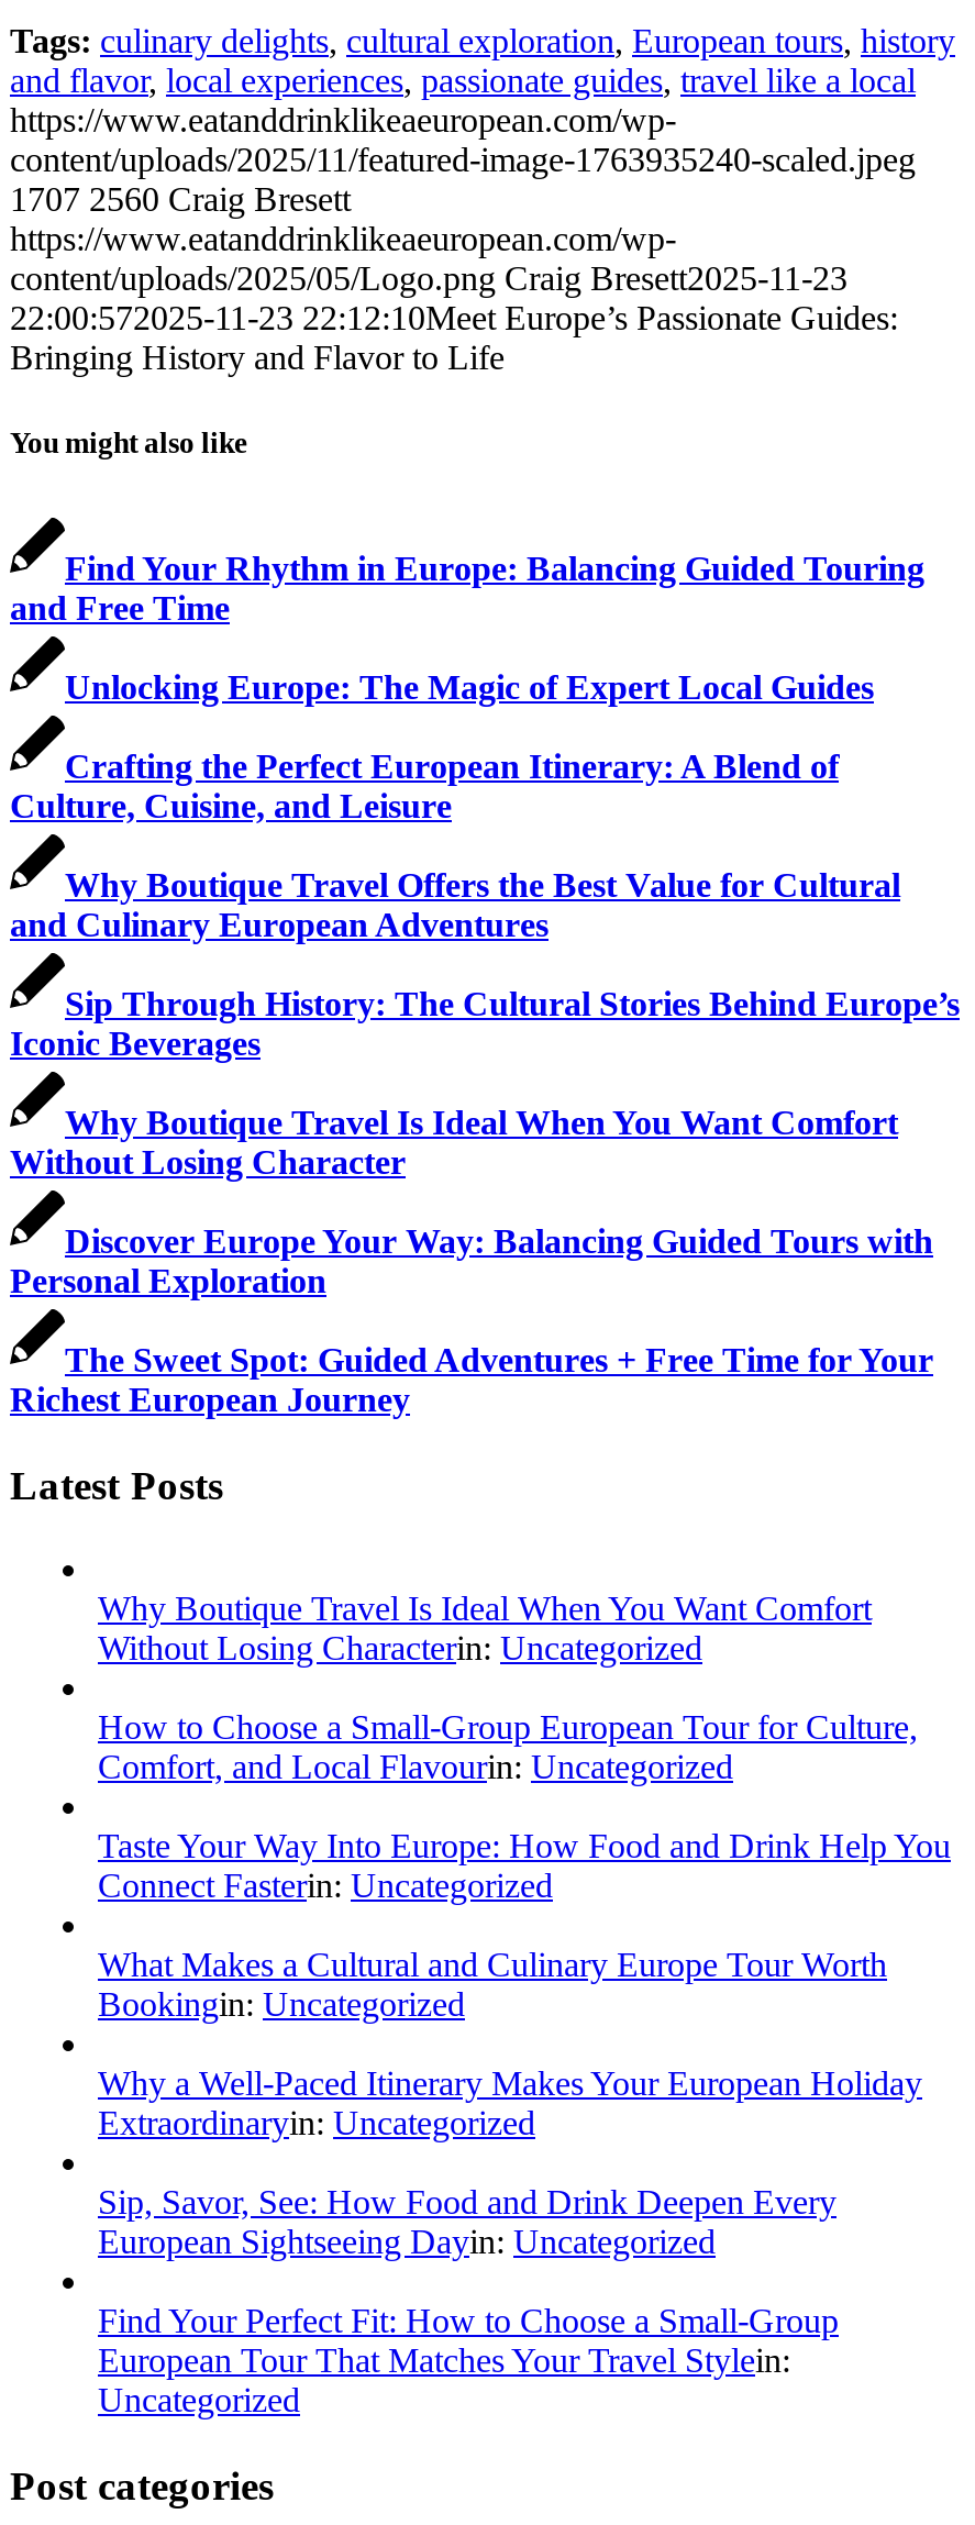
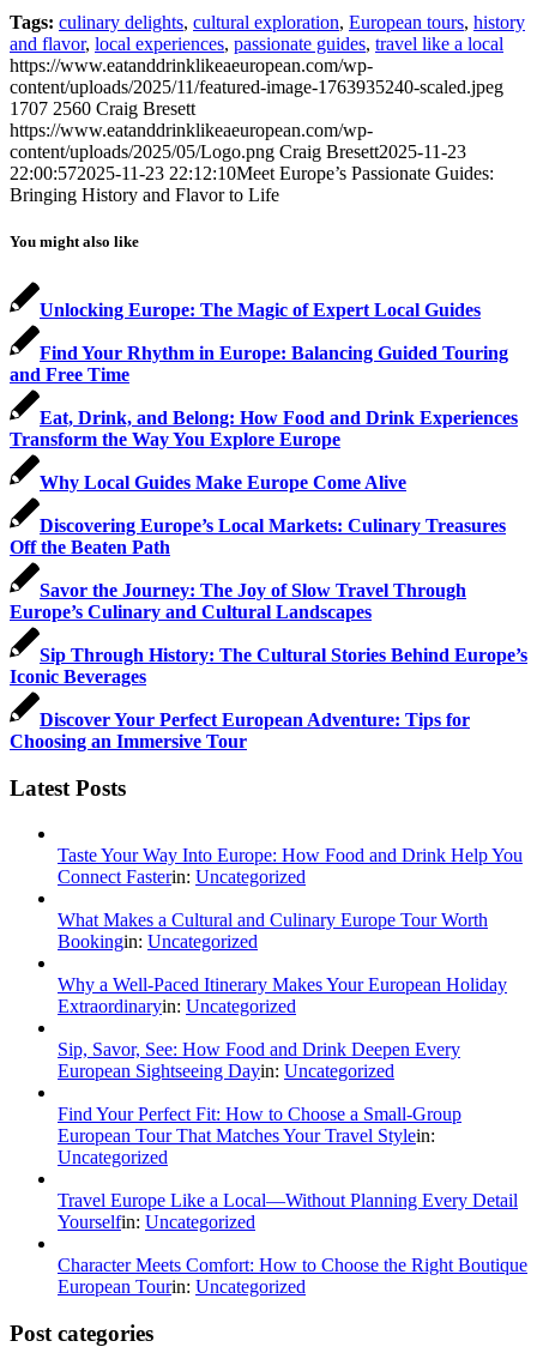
moved down: Find Your Rhythm in Europe: Balancing Guided Touring | and Free Time

moved up: Unlocking Europe: The Magic of Expert Local Guides

- Crafting the Perfect European Itinerary: A Blend of
- Culture, Cuisine, and Leisure
- Why Boutique Travel Offers the Best Value for Cultural
- and Culinary European Adventures
+ Eat, Drink, and Belong: How Food and Drink Experiences
+ Transform the Way You Explore Europe
+ Why Local Guides Make Europe Come Alive
+ Discovering Europe’s Local Markets: Culinary Treasures
+ Off the Beaten Path
+ Savor the Journey: The Joy of Slow Travel Through
+ Europe’s Culinary and Cultural Landscapes

moved down: Sip Through History: The Cultural Stories Behind Europe’s | Iconic Beverages

- Why Boutique Travel Is Ideal When You Want Comfort
- Without Losing Character
- Discover Europe Your Way: Balancing Guided Tours with
- Personal Exploration
- The Sweet Spot: Guided Adventures + Free Time for Your
- Richest European Journey
+ Discover Your Perfect European Adventure: Tips for
+ Choosing an Immersive Tour

- Why Boutique Travel Is Ideal When You Want Comfort
- Without Losing Characterin: Uncategorized
- How to Choose a Small-Group European Tour for Culture,
- Comfort, and Local Flavourin: Uncategorized

moved up: Taste Your Way Into Europe: How Food and Drink Help You | Connect Fasterin: Uncategorized | What Makes a Cultural and Culinary Europe Tour Worth | ... | European Tour That Matches Your Travel Stylein: | Uncategorized

+ Travel Europe Like a Local—Without Planning Every Detail
+ Yourselfin: Uncategorized
+ Character Meets Comfort: How to Choose the Right Boutique
+ European Tourin: Uncategorized
